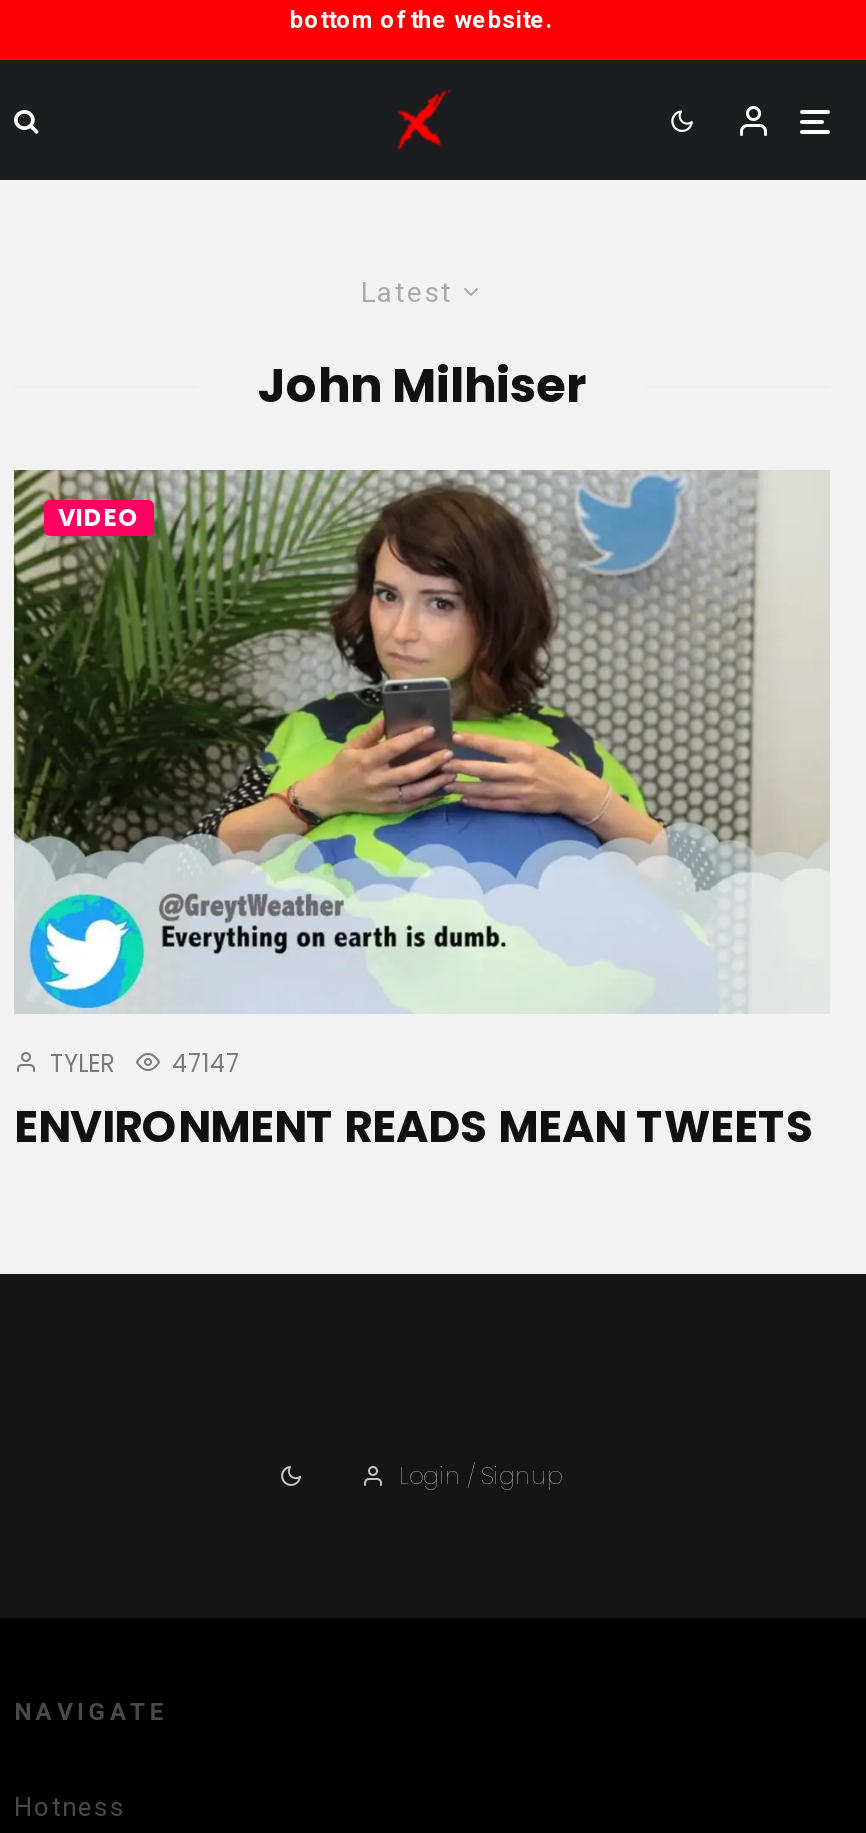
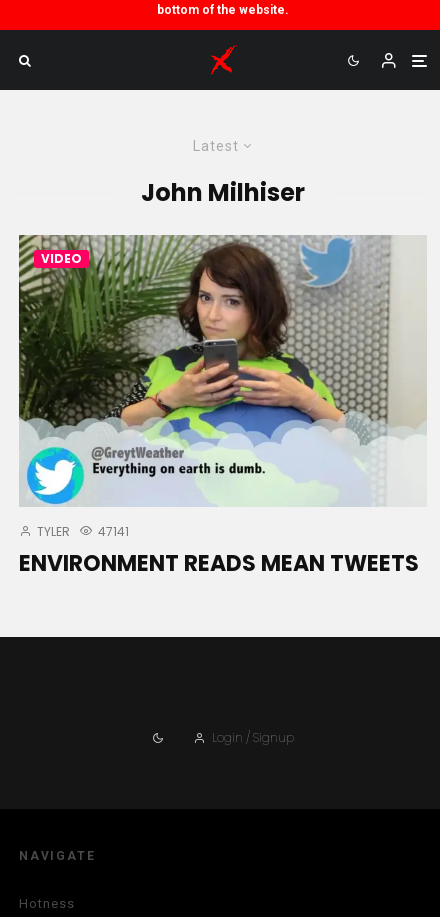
- TYLER 47147
+ TYLER 47141
